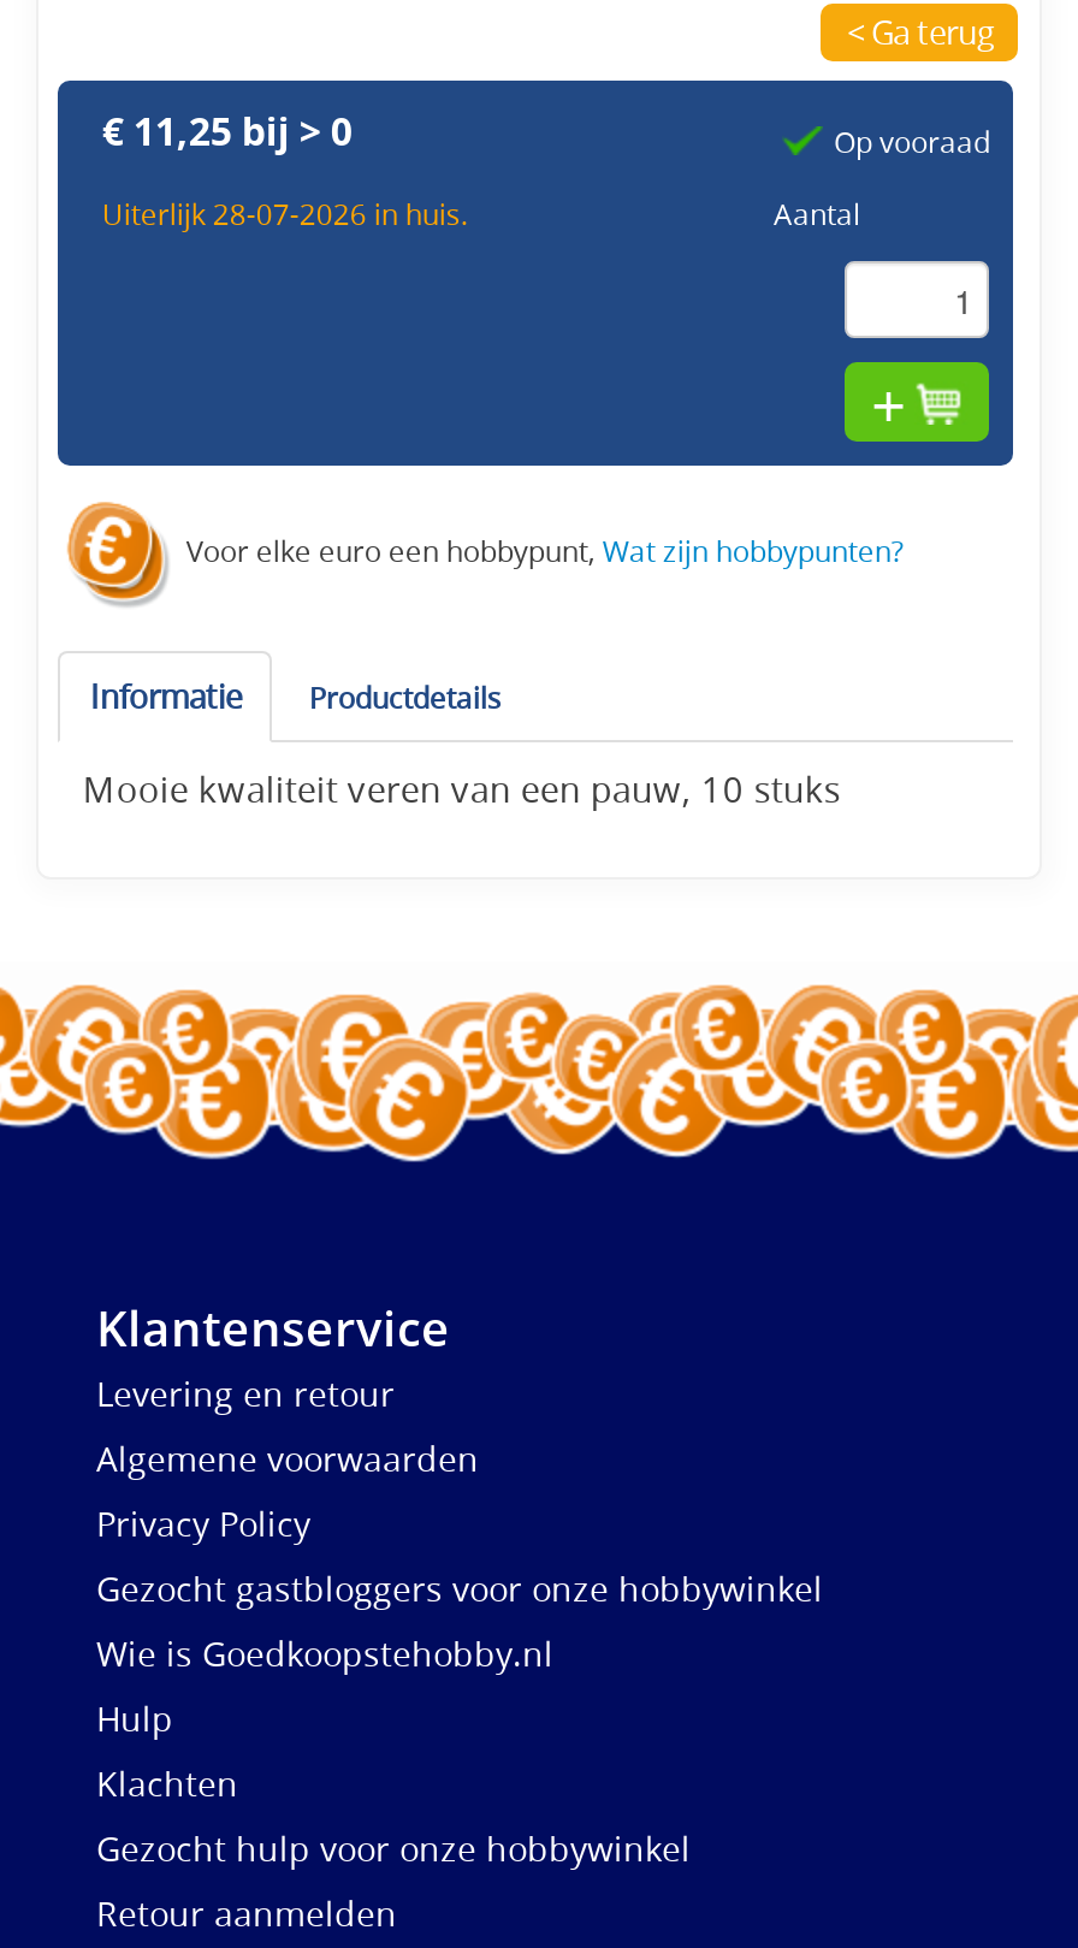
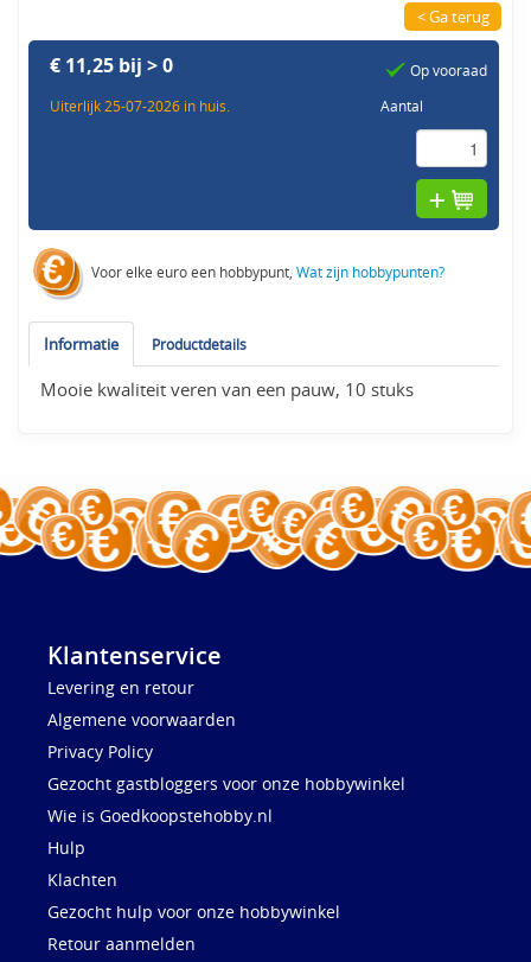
- Uiterlijk 28-07-2026 in huis.
+ Uiterlijk 25-07-2026 in huis.
